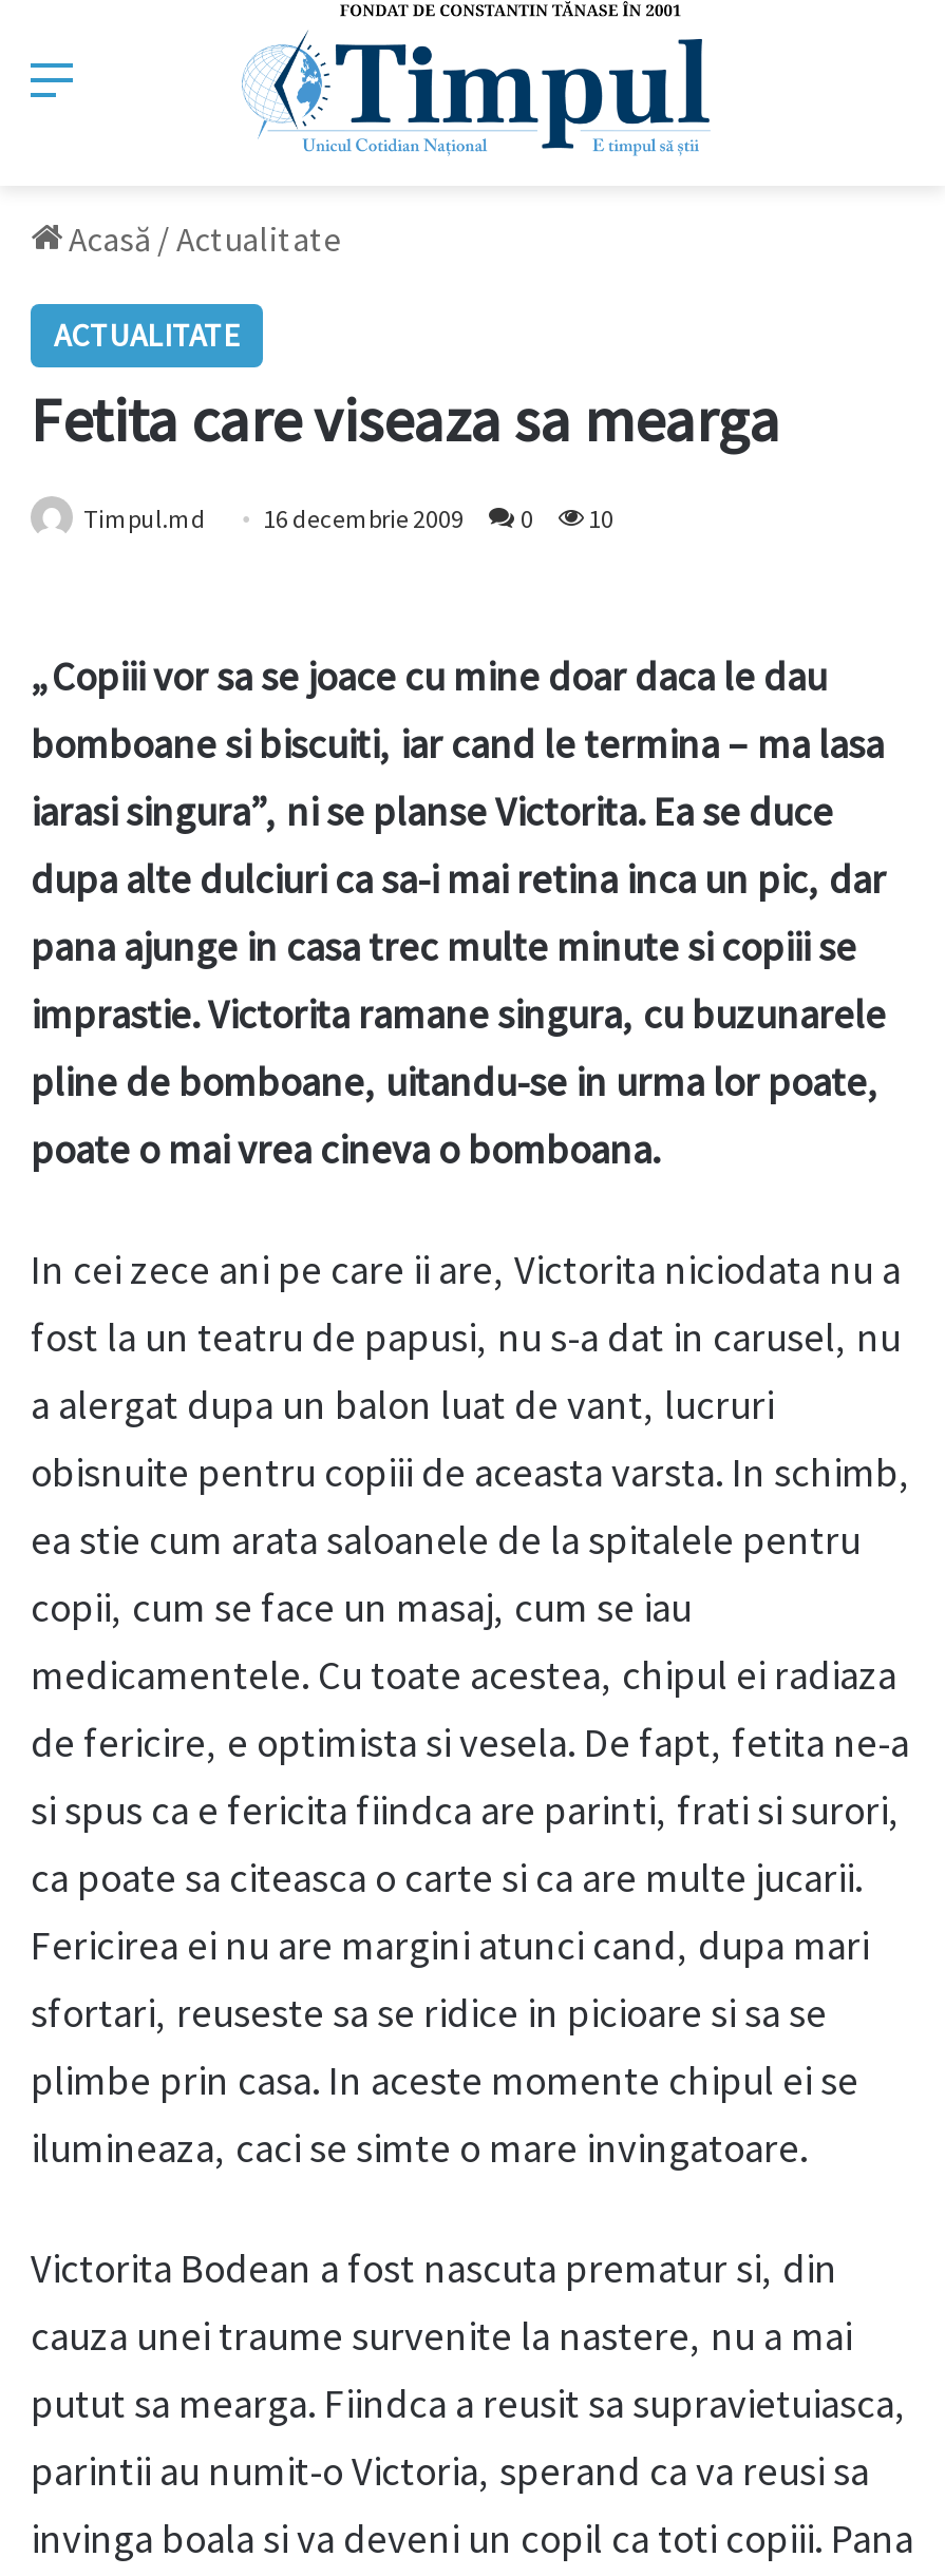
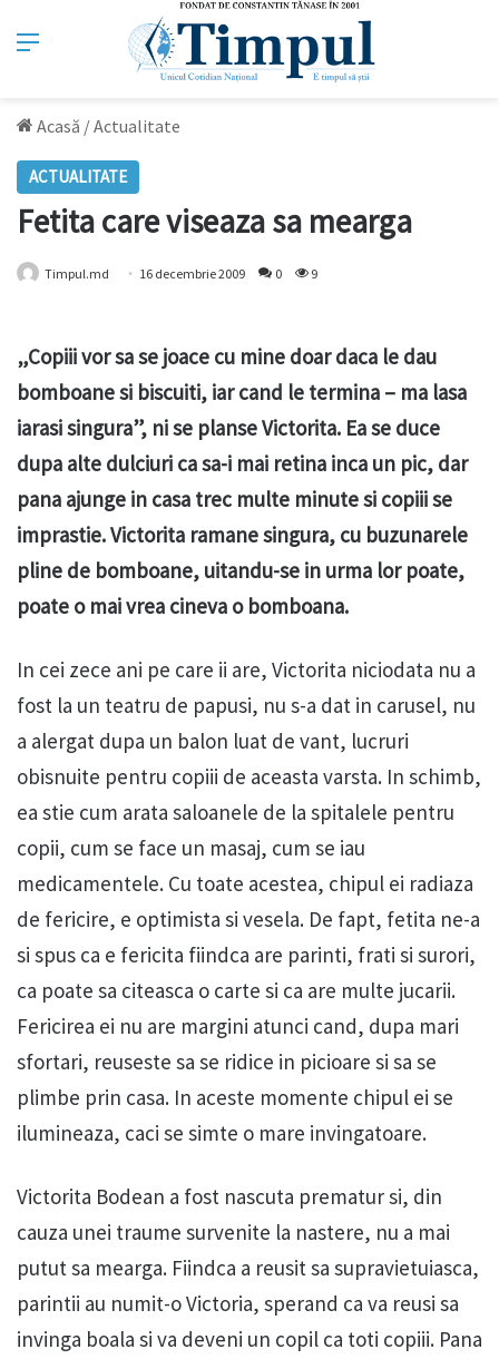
- Timpul.md 16 decembrie 2009 0 10
+ Timpul.md 16 decembrie 2009 0 9
